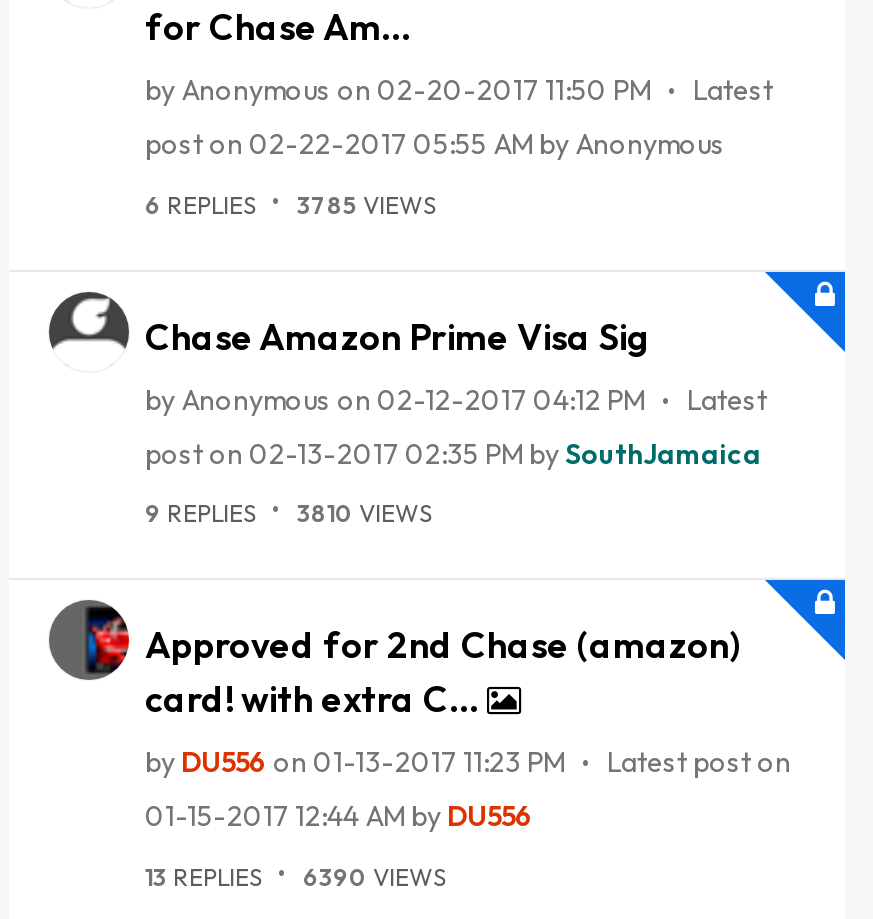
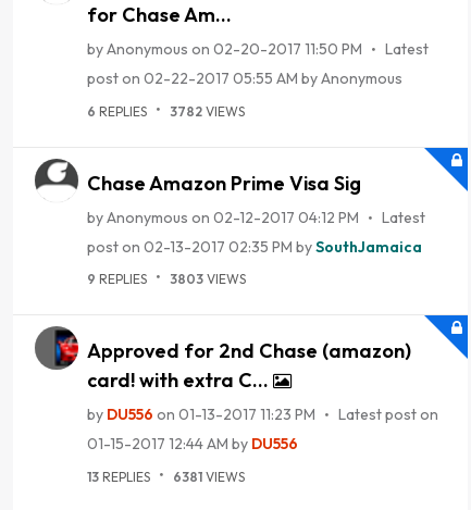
- 6 REPLIES 3785 VIEWS
+ 6 REPLIES 3782 VIEWS

- 9 REPLIES 3810 VIEWS
+ 9 REPLIES 3803 VIEWS

- 13 REPLIES 6390 VIEWS
+ 13 REPLIES 6381 VIEWS
